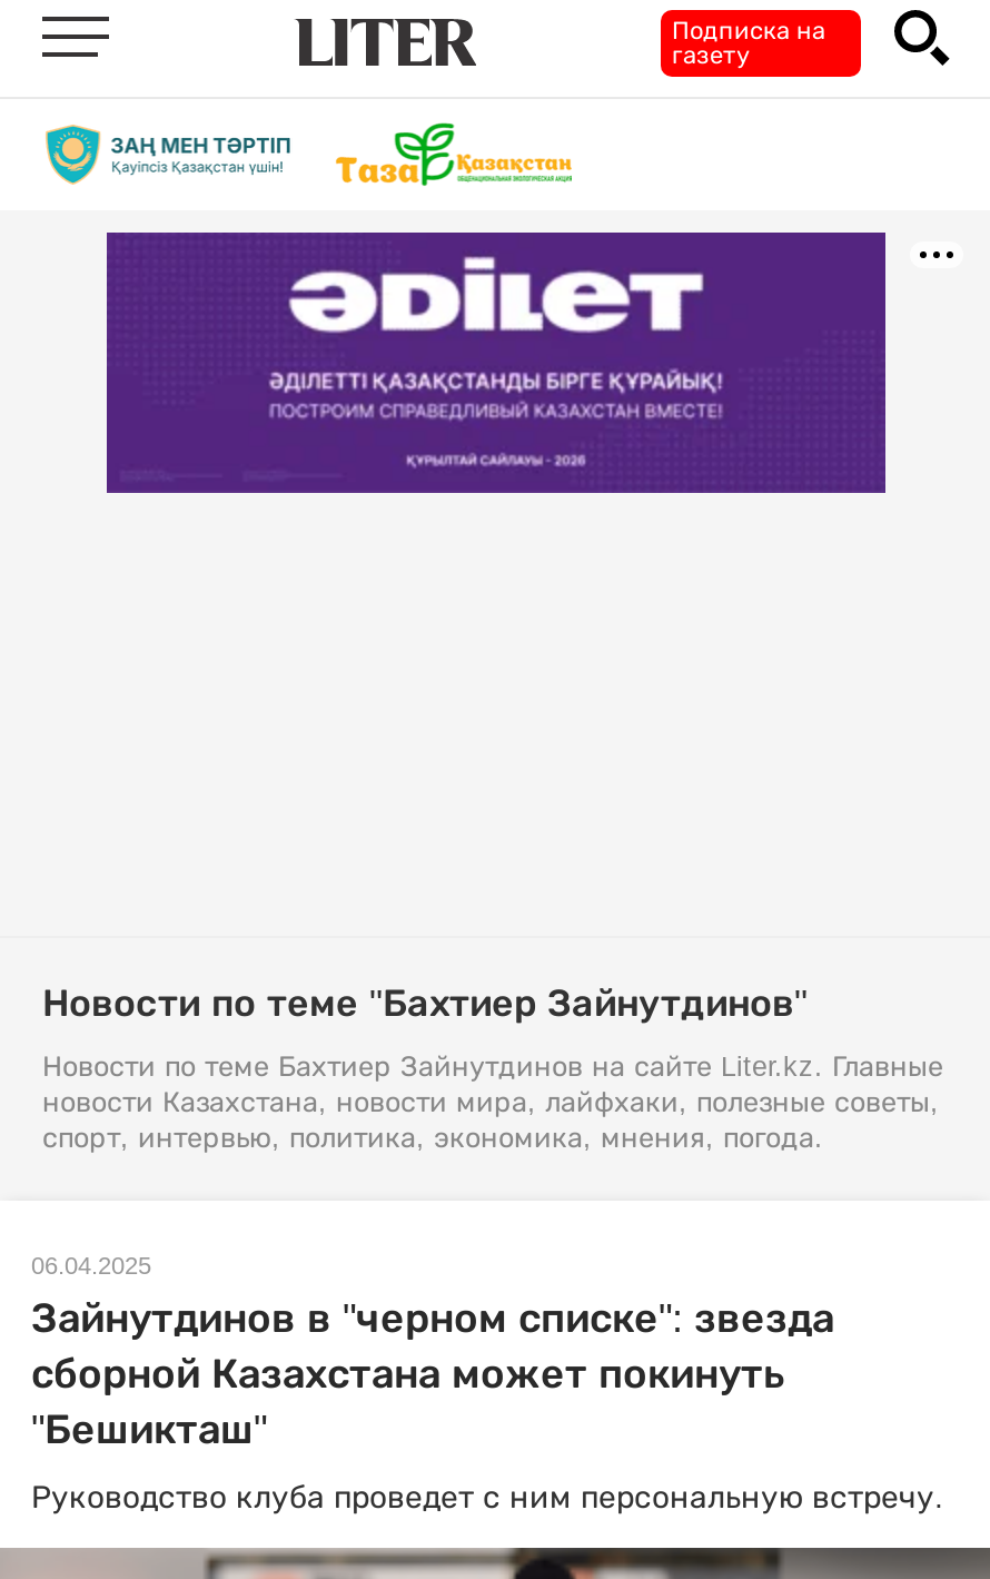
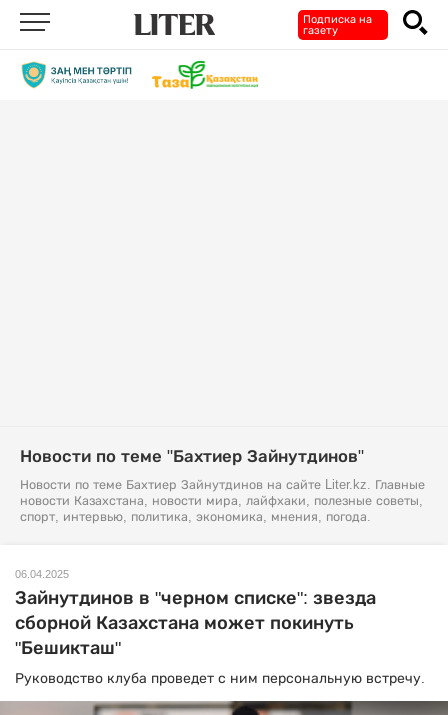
- [image]
